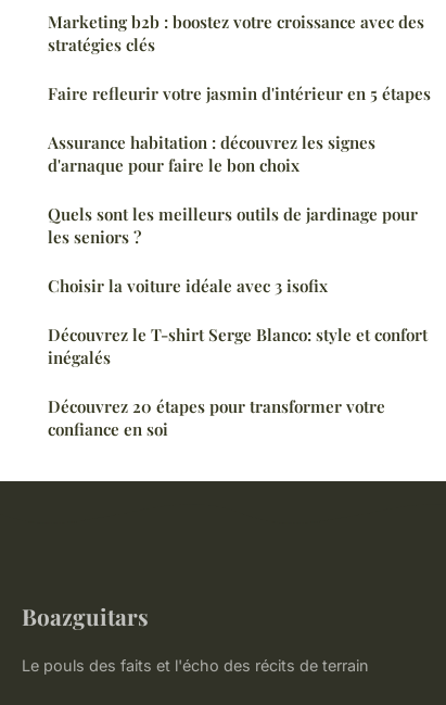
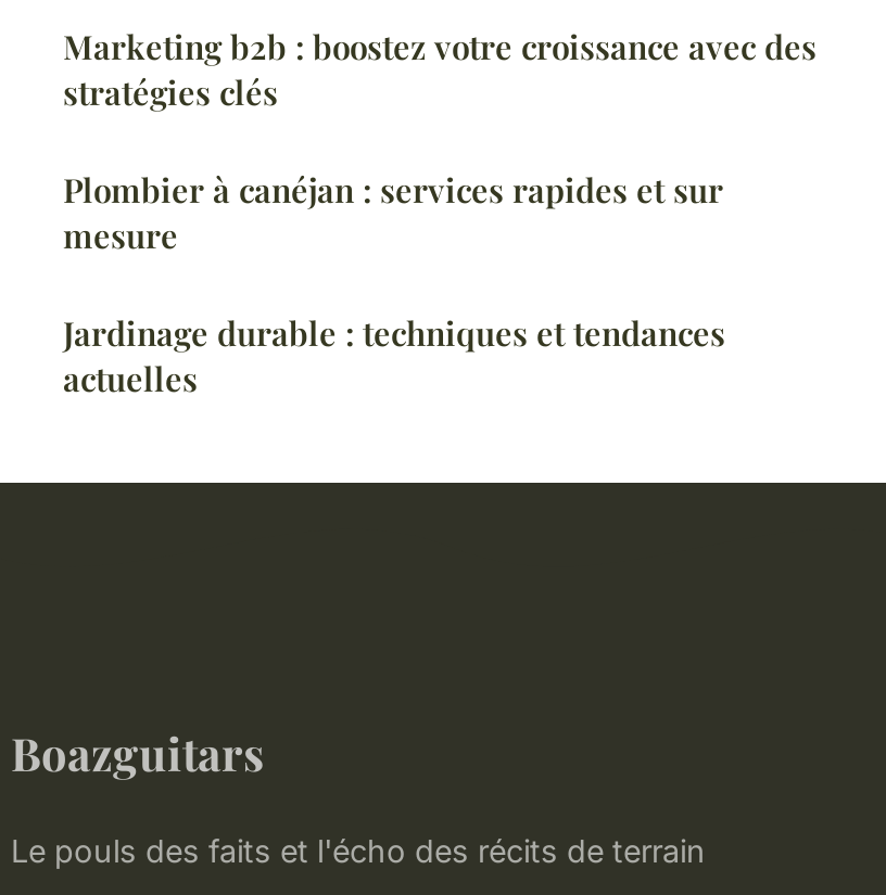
- Faire refleurir votre jasmin d'intérieur en 5 étapes
- Assurance habitation : découvrez les signes
- d'arnaque pour faire le bon choix
- Quels sont les meilleurs outils de jardinage pour
- les seniors ?
- Choisir la voiture idéale avec 3 isofix
- Découvrez le T-shirt Serge Blanco: style et confort
- inégalés
- Découvrez 20 étapes pour transformer votre
- confiance en soi
+ Plombier à canéjan : services rapides et sur
+ mesure
+ Jardinage durable : techniques et tendances
+ actuelles
